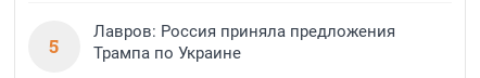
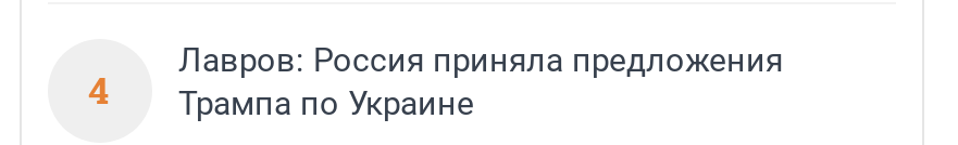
- 5 Трампа по Украине
+ 4 Трампа по Украине
